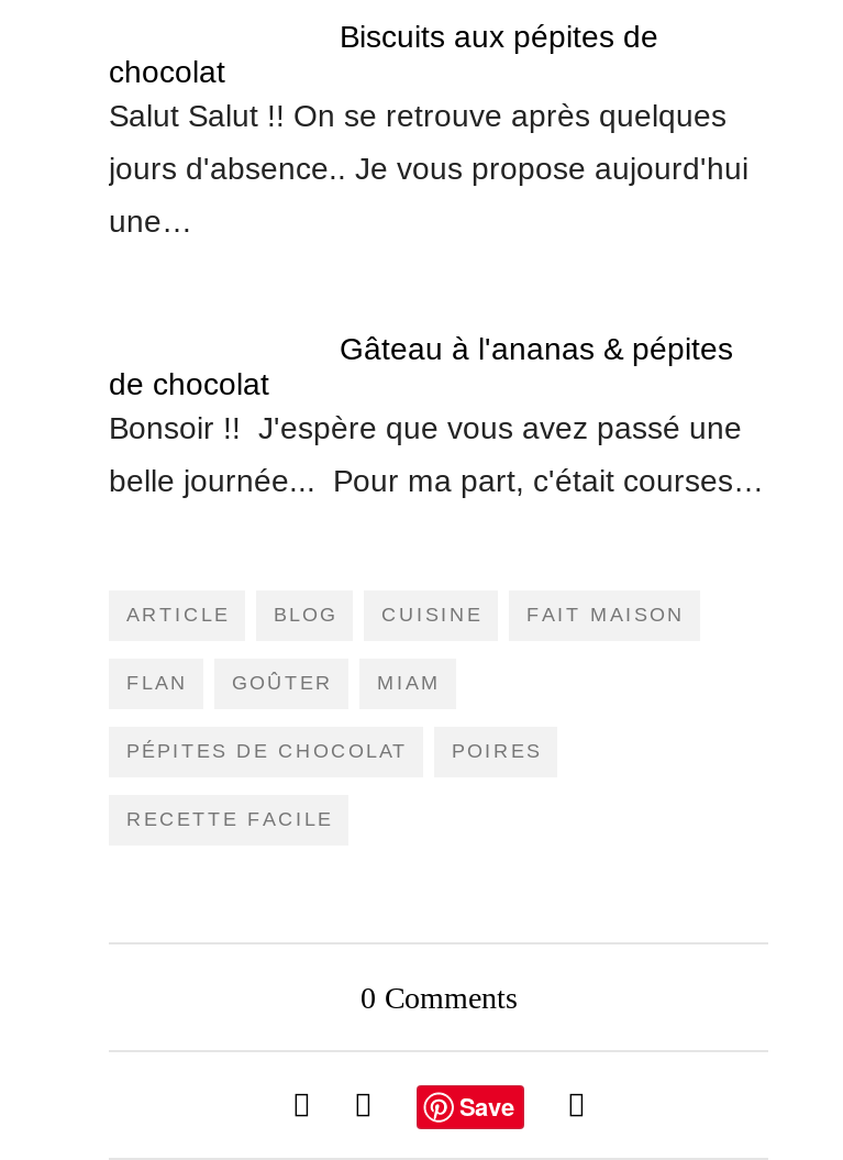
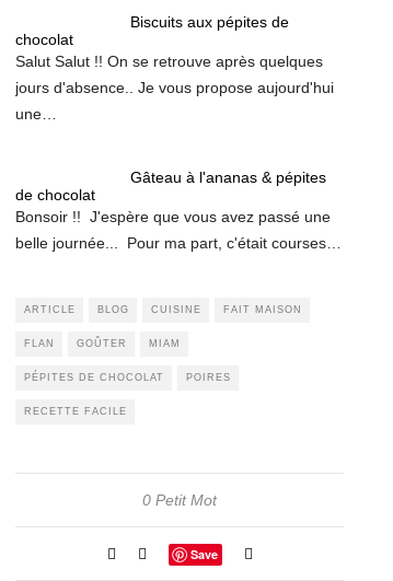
- 0 Comments
+ 0 Petit Mot
